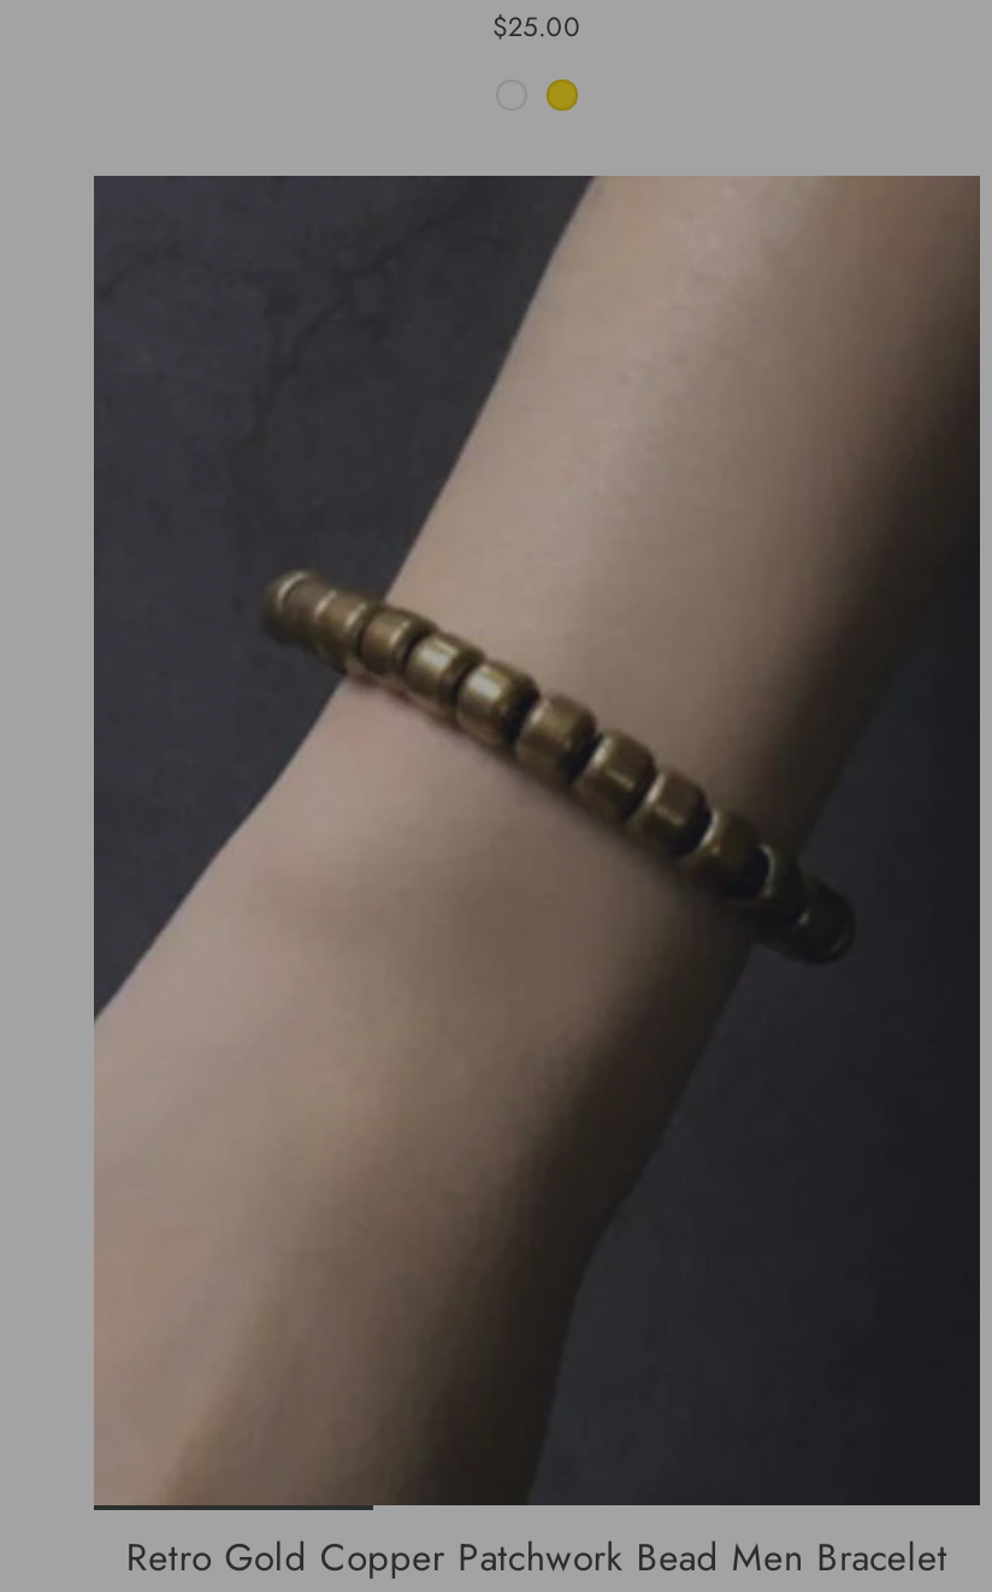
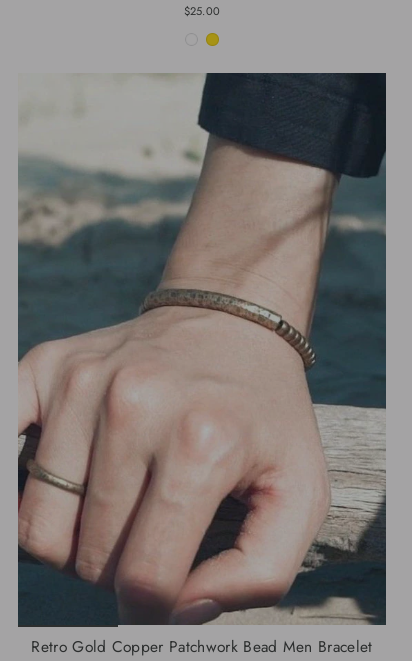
- [image]
+ [image]
